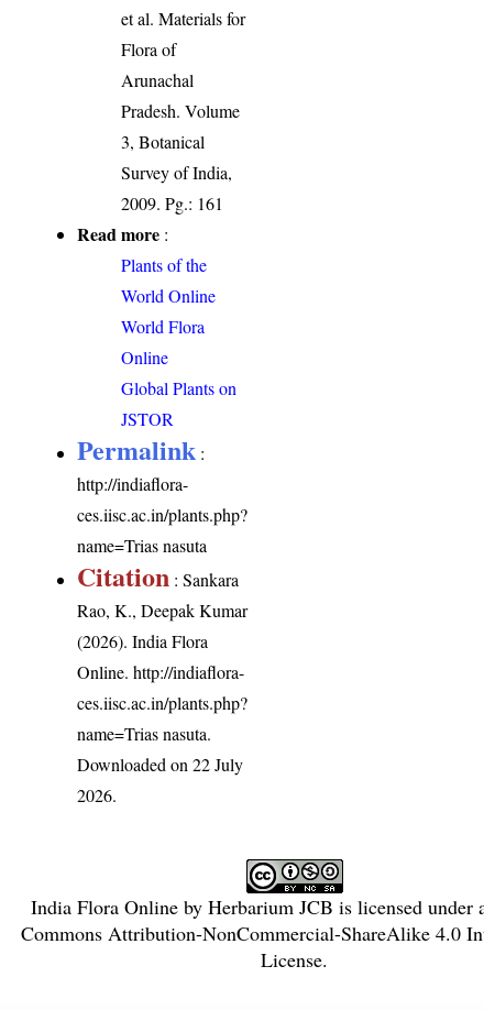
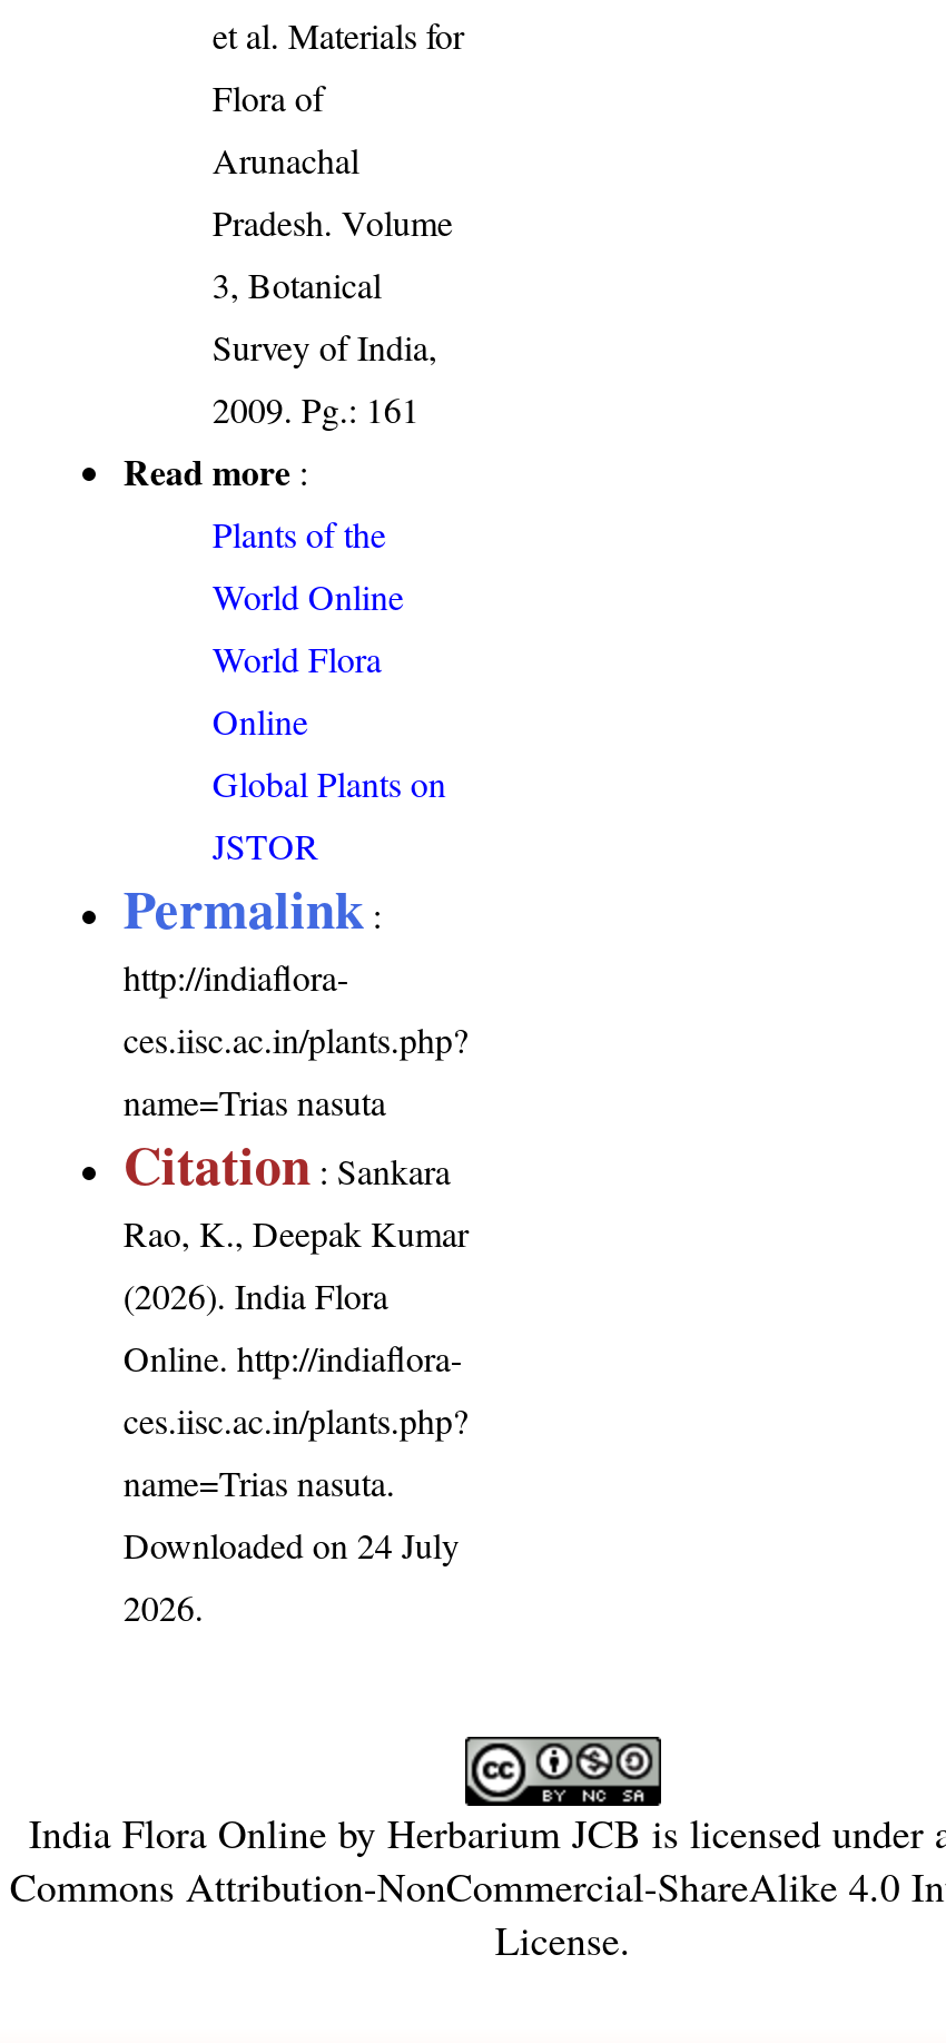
- Downloaded on 22 July
+ Downloaded on 24 July
